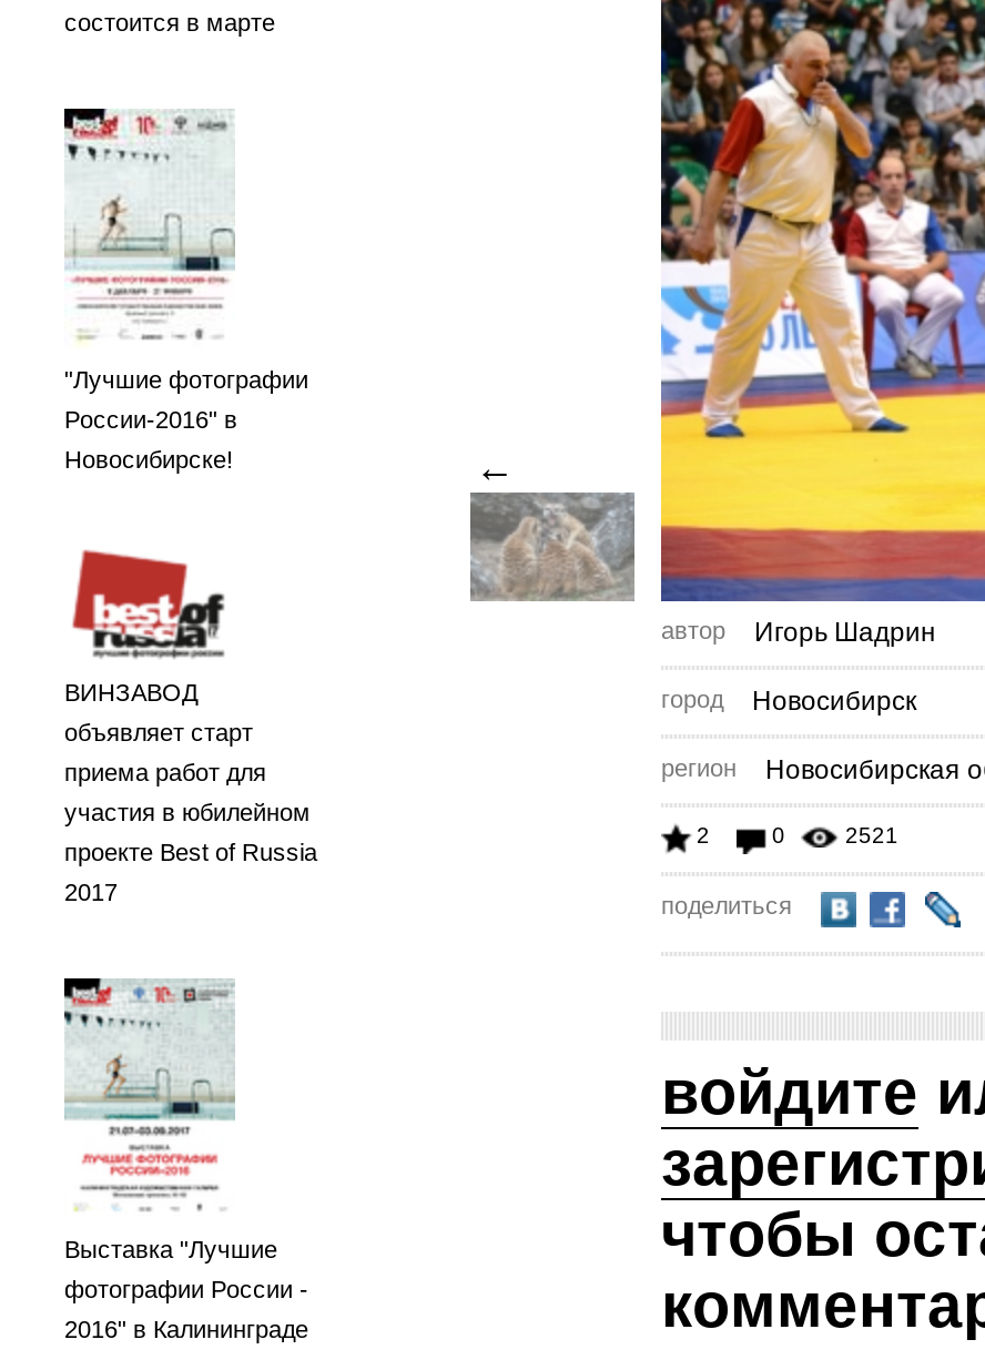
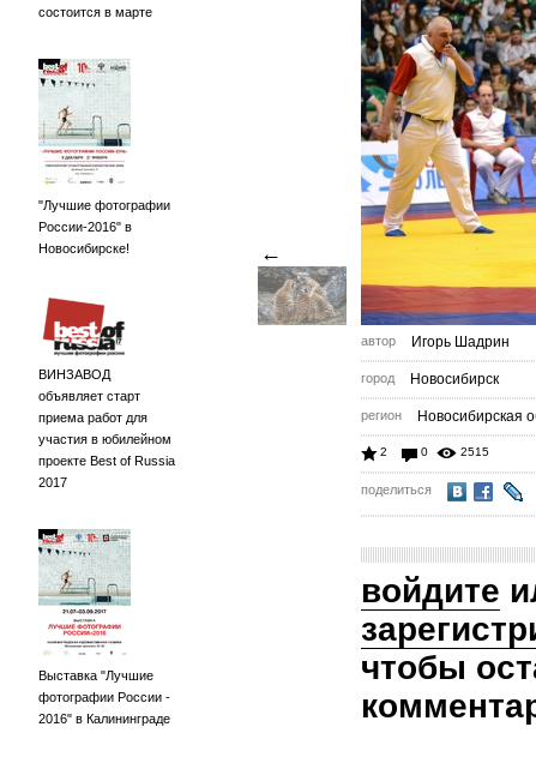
- 2521
+ 2515
